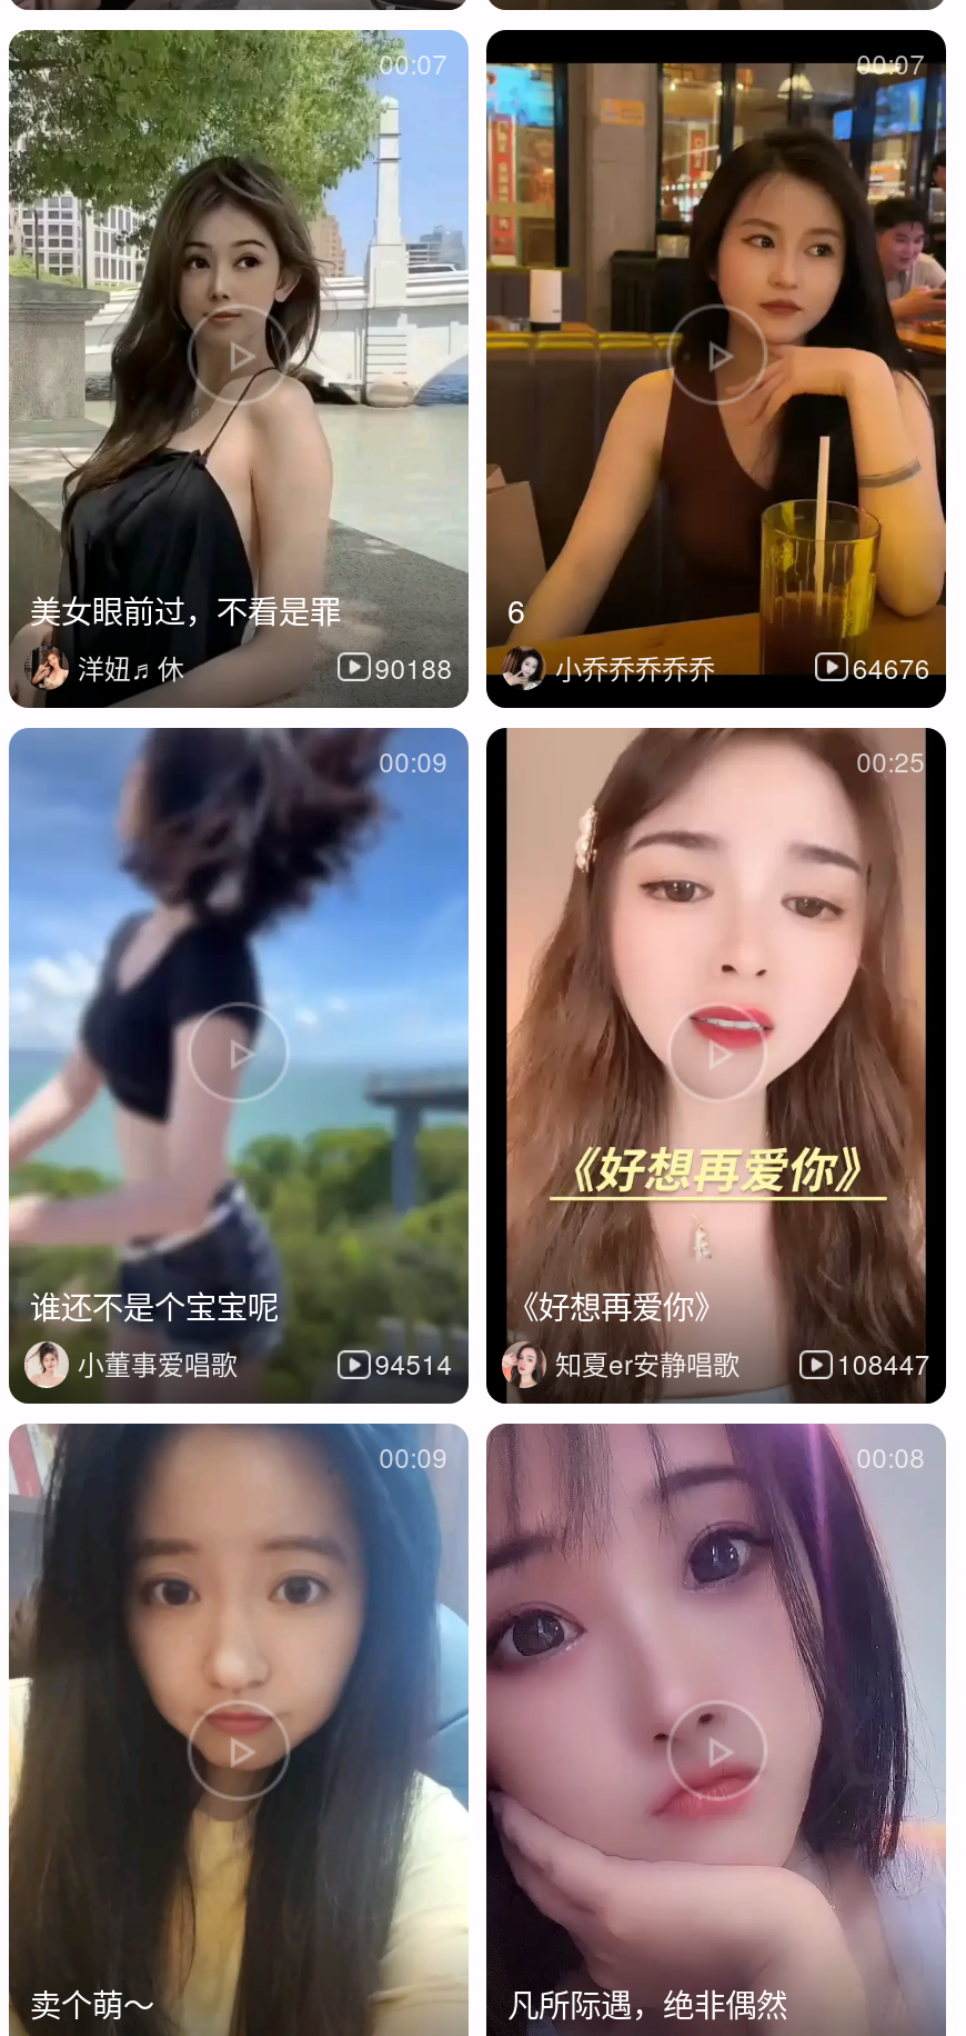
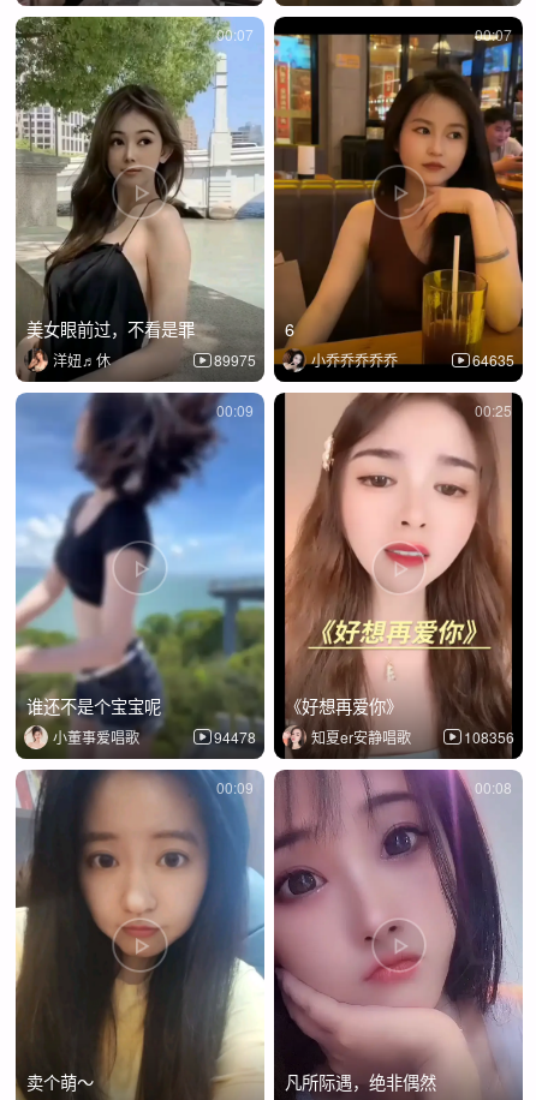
- 90188
+ 89975

- 64676
+ 64635

- 94514
+ 94478

- 108447
+ 108356
